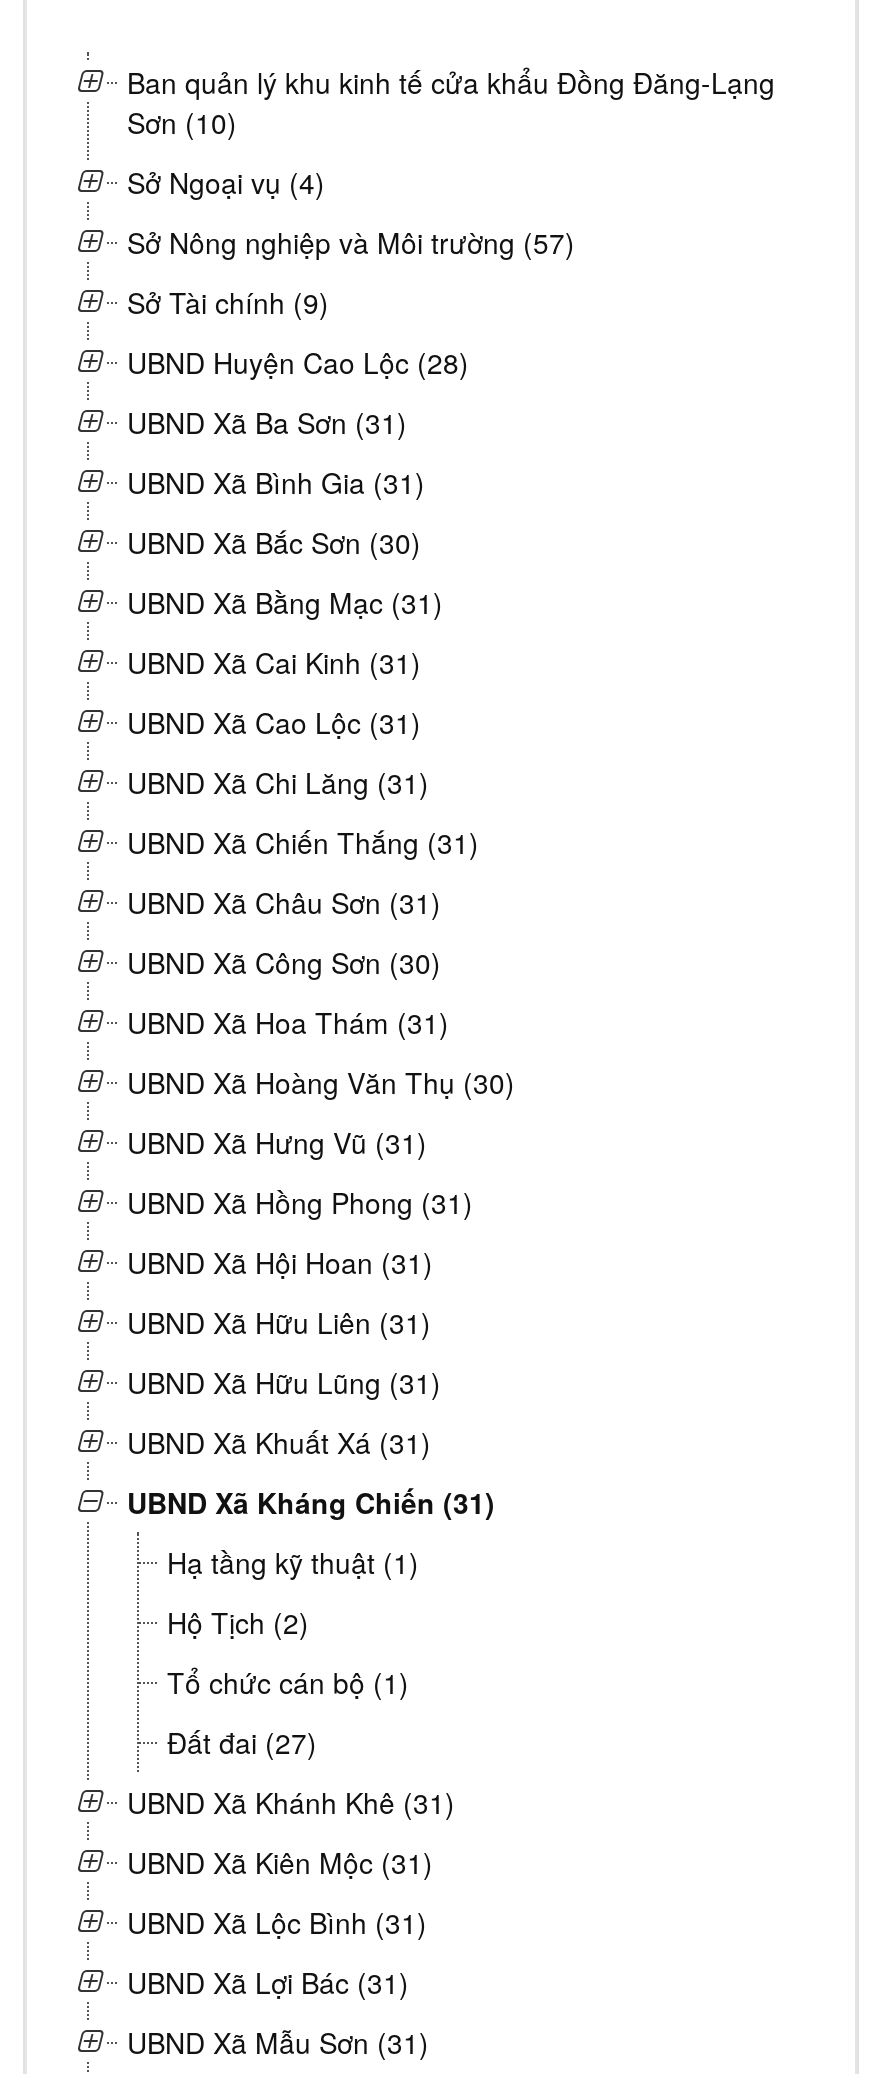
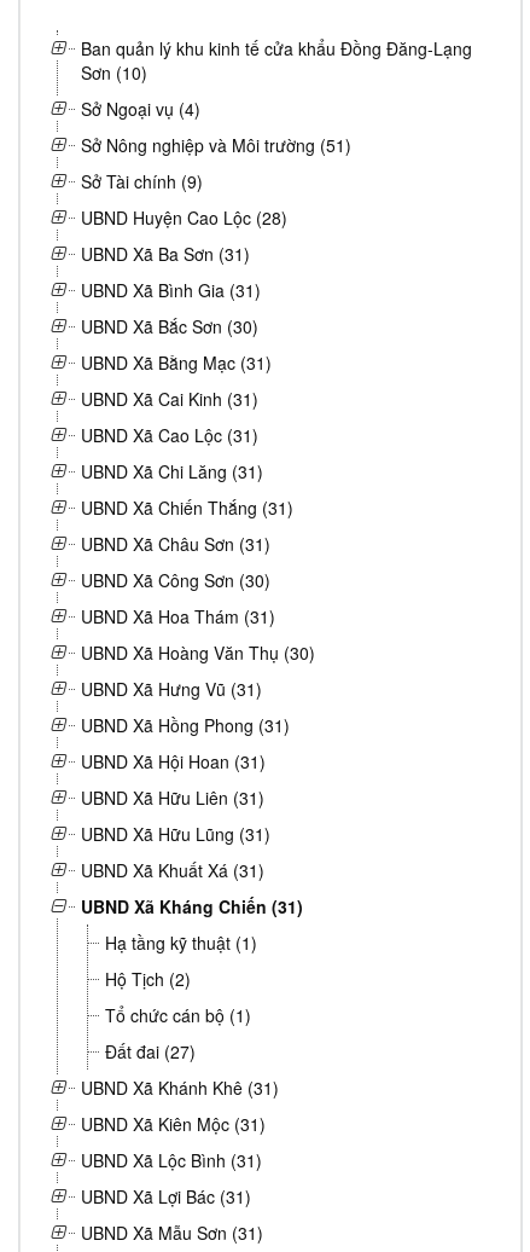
- Sở Nông nghiệp và Môi trường (57)
+ Sở Nông nghiệp và Môi trường (51)
